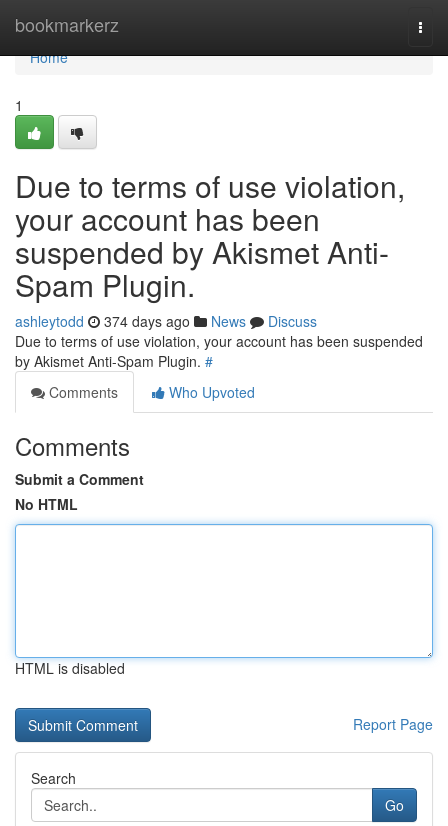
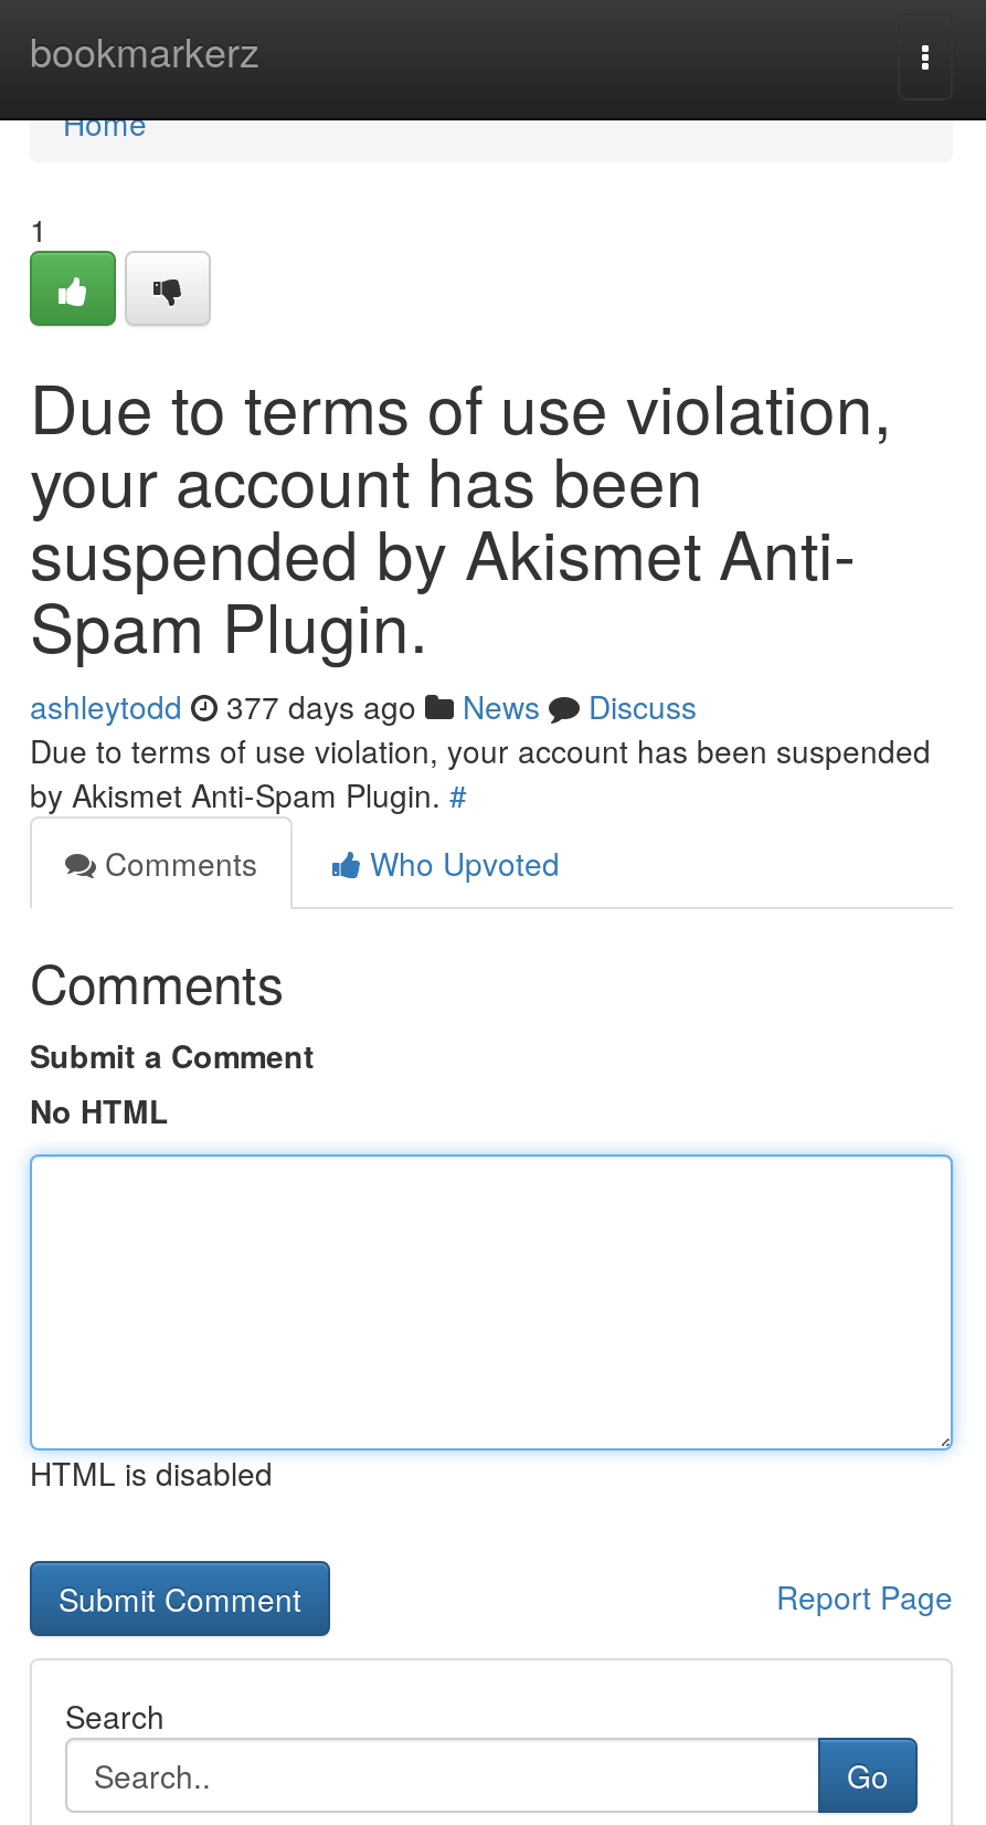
- ashleytodd 374 days ago News Discuss
+ ashleytodd 377 days ago News Discuss
